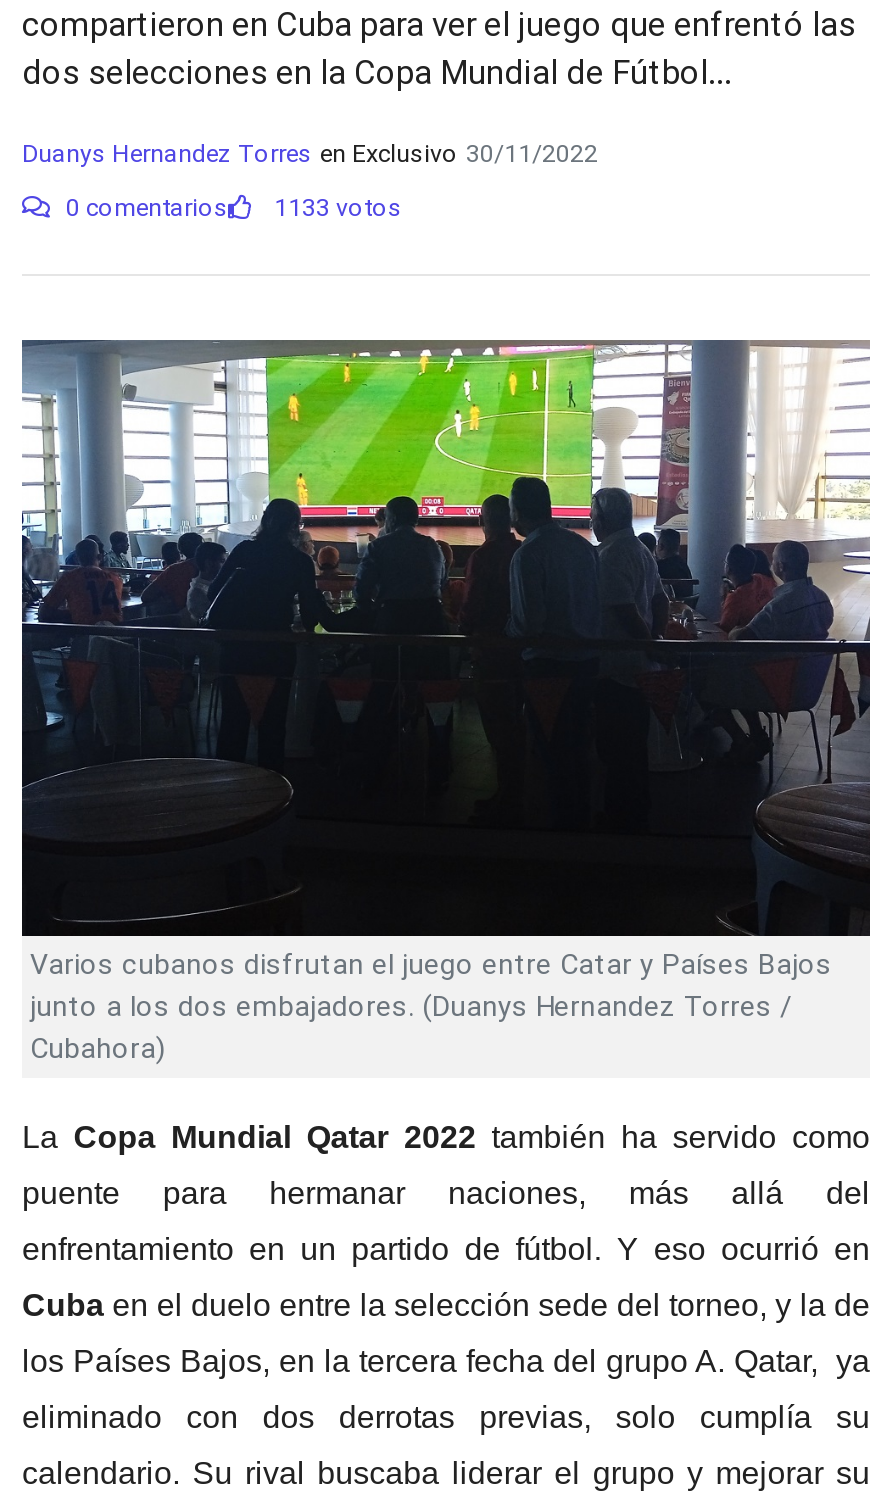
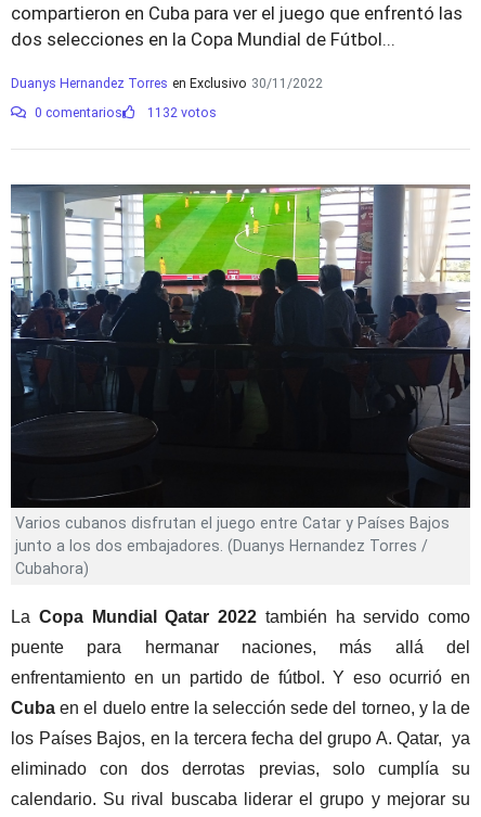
- 0 comentarios 1133 votos
+ 0 comentarios 1132 votos
